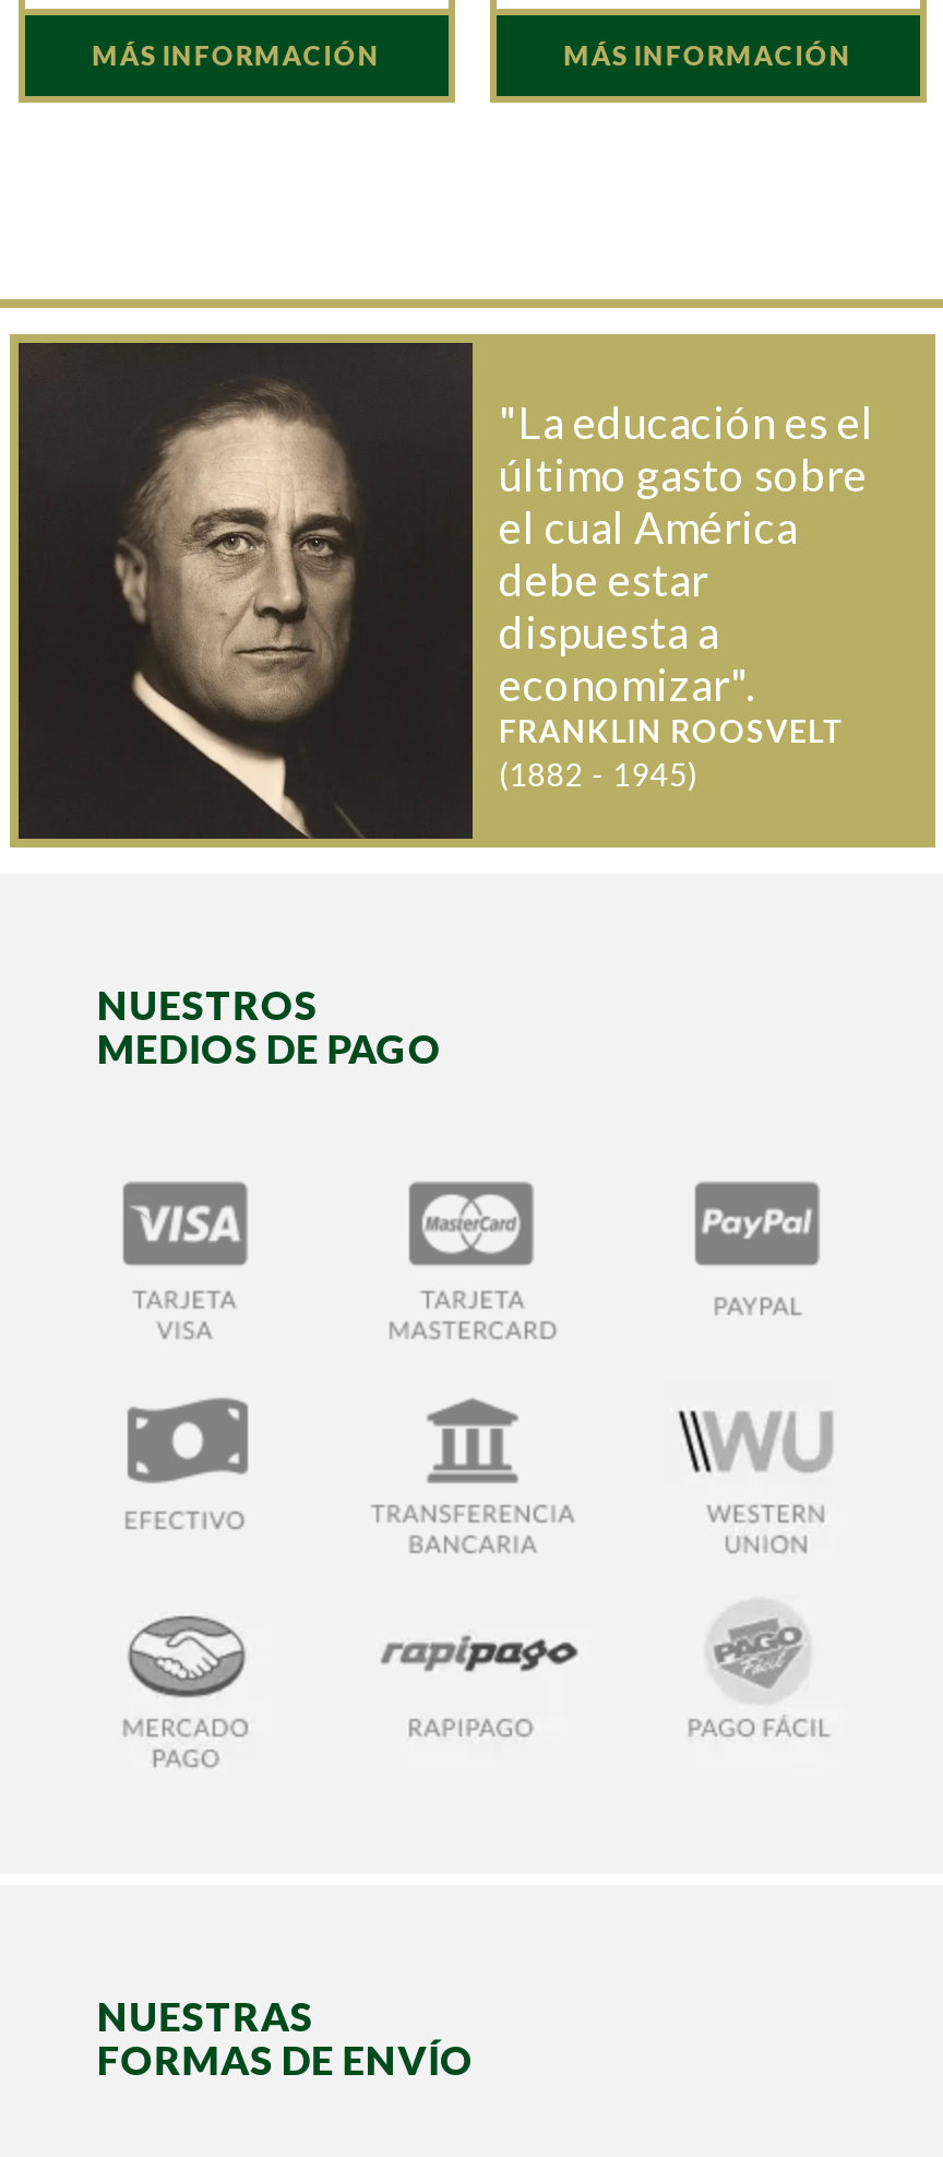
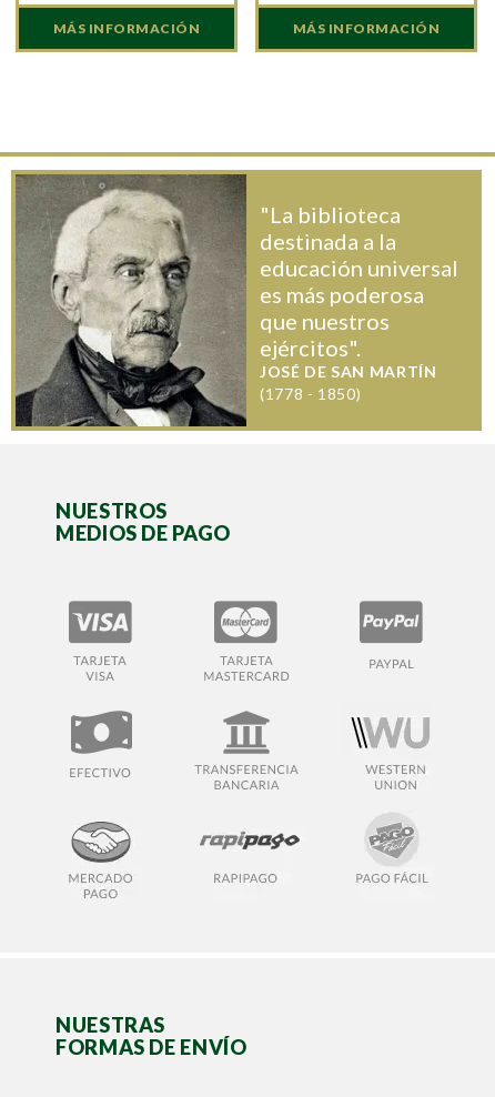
- [image]
- "La educación es el
- último gasto sobre
- el cual América
- debe estar
- dispuesta a
- economizar".
- FRANKLIN ROOSVELT
- (1882 - 1945)
+ [image]
+ "La biblioteca
+ destinada a la
+ educación universal
+ es más poderosa
+ que nuestros
+ ejércitos".
+ JOSÉ DE SAN MARTÍN
+ (1778 - 1850)
